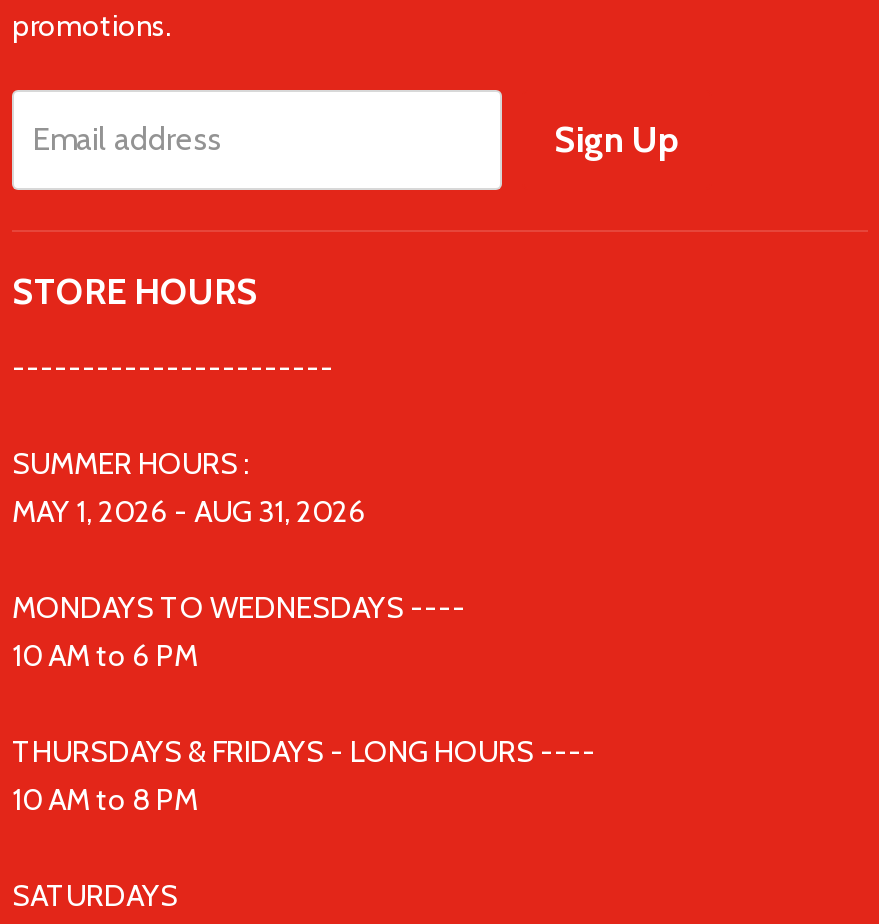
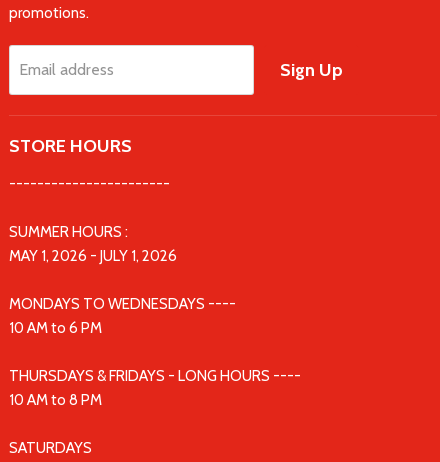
- MAY 1, 2026 - AUG 31, 2026
+ MAY 1, 2026 - JULY 1, 2026
